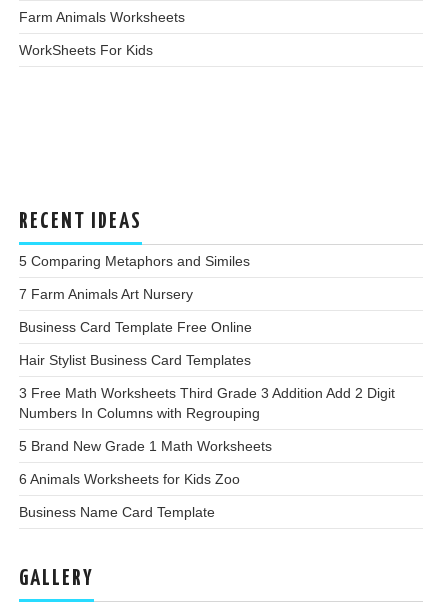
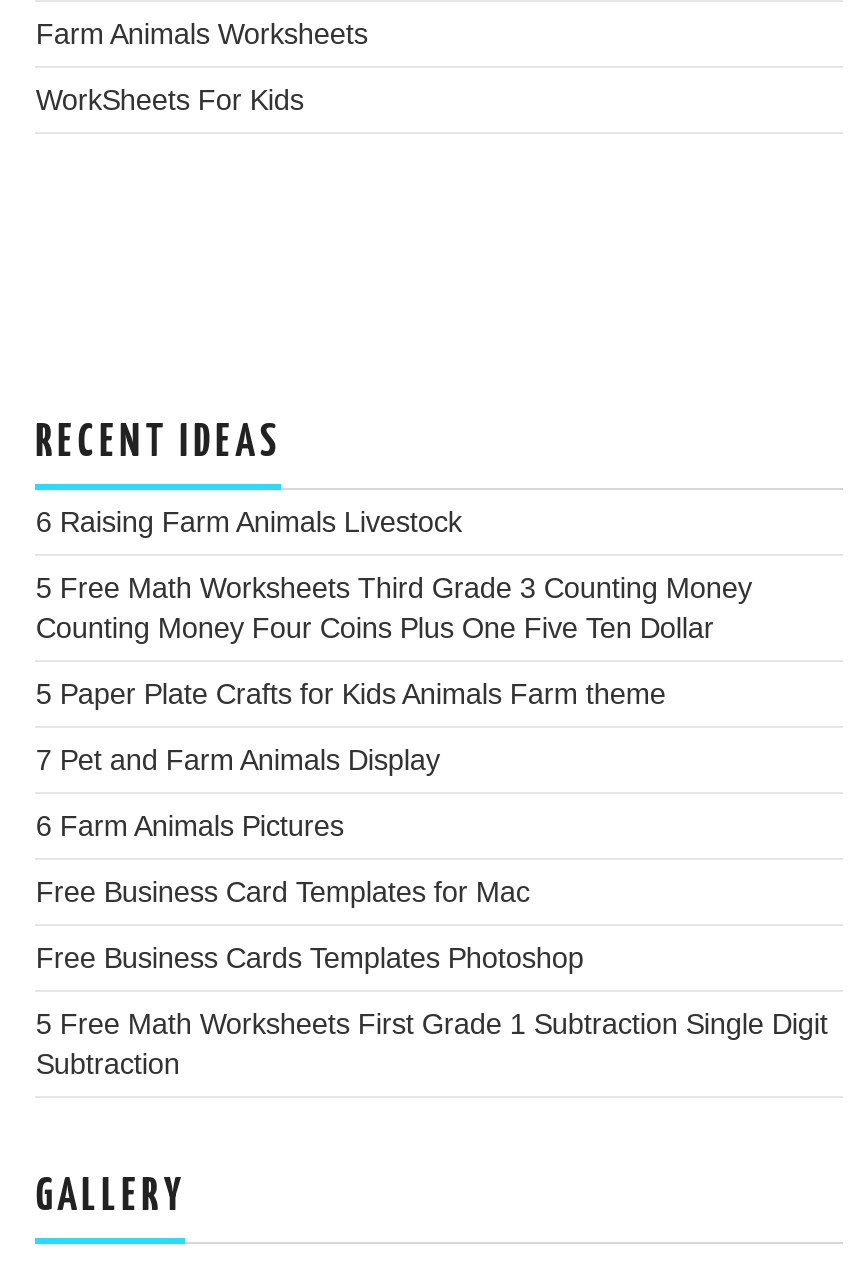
- 5 Comparing Metaphors and Similes
+ 6 Raising Farm Animals Livestock

- 7 Farm Animals Art Nursery
+ 5 Free Math Worksheets Third Grade 3 Counting Money
+ Counting Money Four Coins Plus One Five Ten Dollar

- Business Card Template Free Online
+ 5 Paper Plate Crafts for Kids Animals Farm theme

- Hair Stylist Business Card Templates
+ 7 Pet and Farm Animals Display

- 3 Free Math Worksheets Third Grade 3 Addition Add 2 Digit
- Numbers In Columns with Regrouping
+ 6 Farm Animals Pictures

- 5 Brand New Grade 1 Math Worksheets
+ Free Business Card Templates for Mac

- 6 Animals Worksheets for Kids Zoo
+ Free Business Cards Templates Photoshop

- Business Name Card Template
+ 5 Free Math Worksheets First Grade 1 Subtraction Single Digit
+ Subtraction
